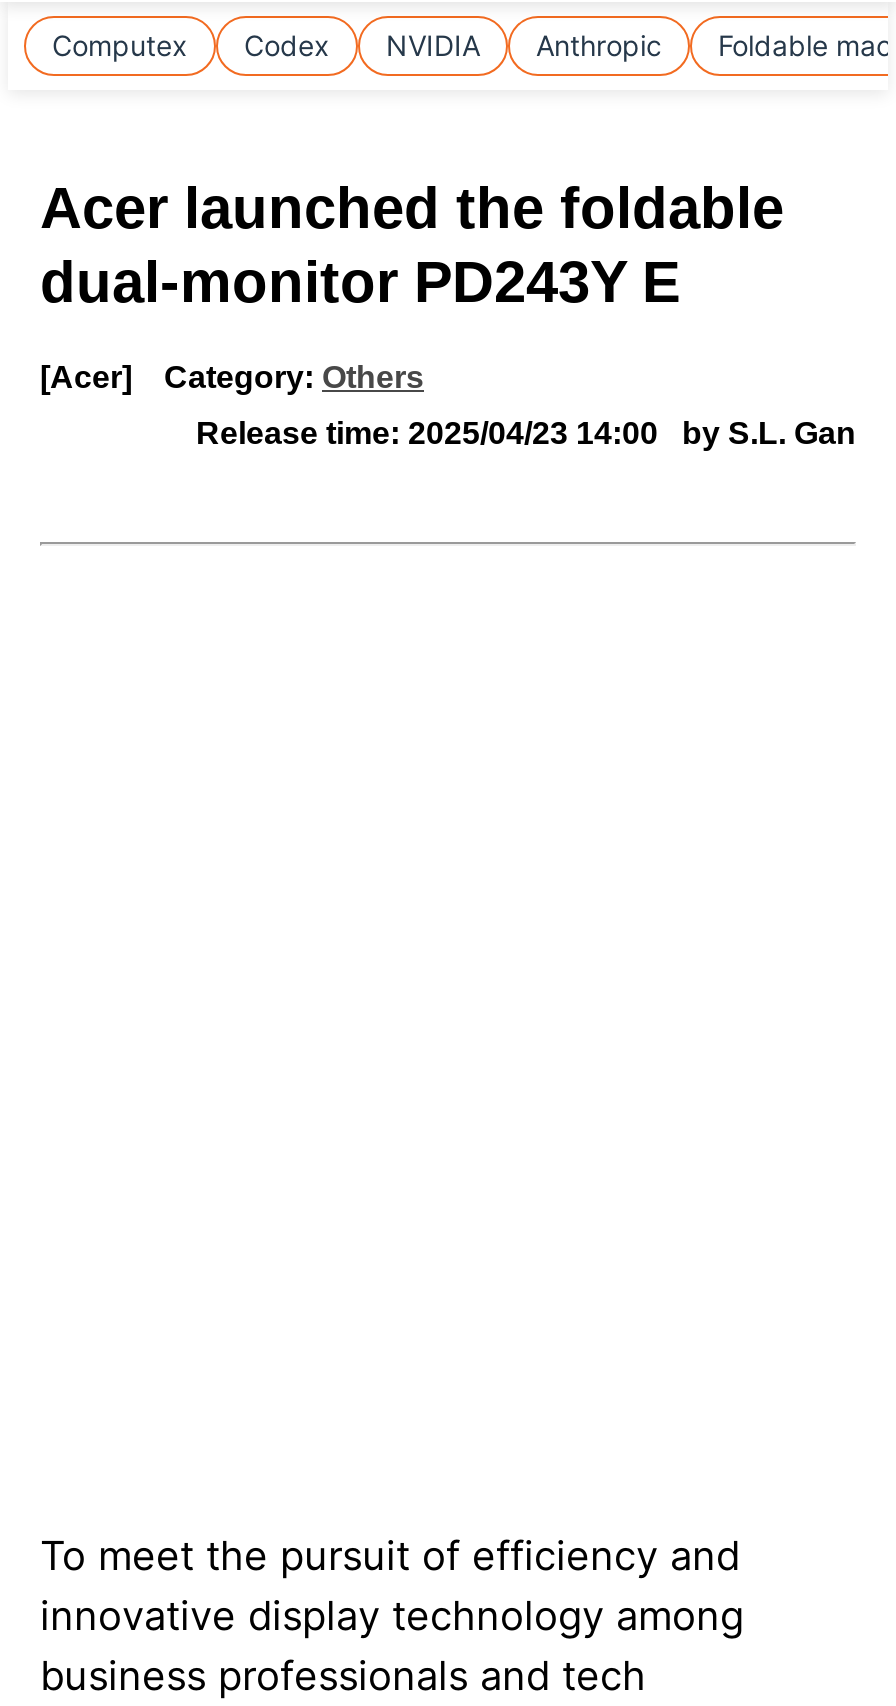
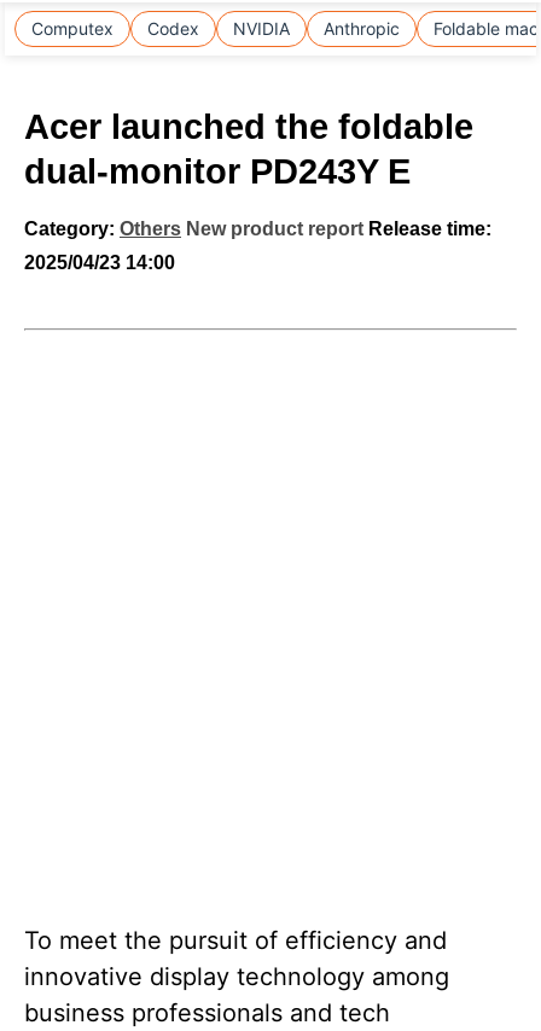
- [Acer]
- Category: Others
+ Category: Others New product report Release time:

- Release time: 2025/04/23 14:00
- by S.L. Gan
+ 2025/04/23 14:00
